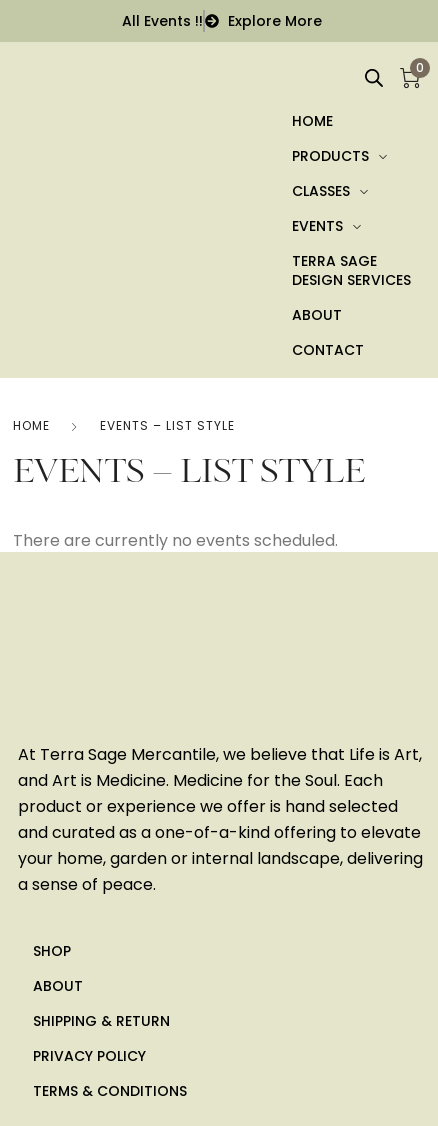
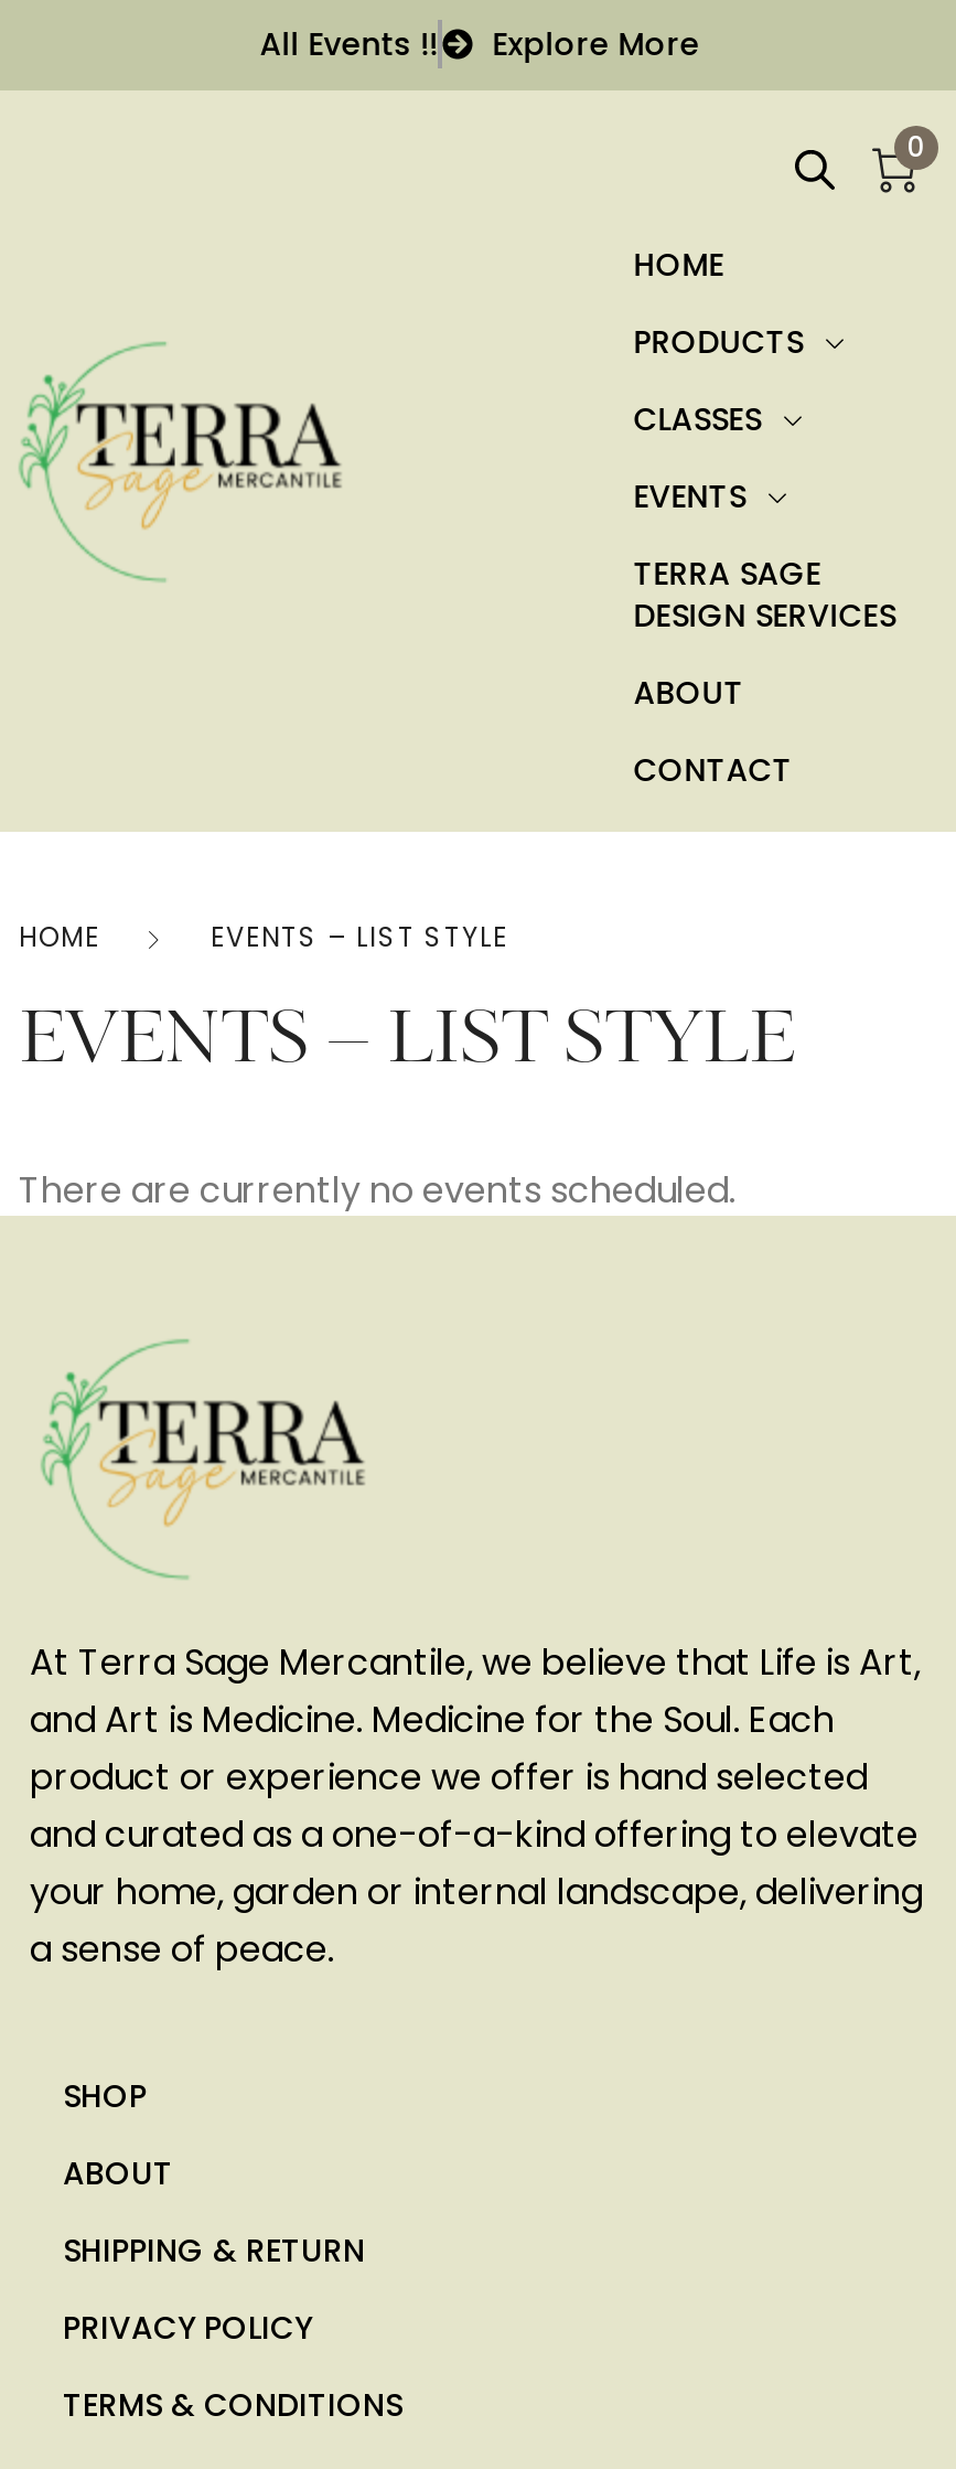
+ [image]

+ [image]
